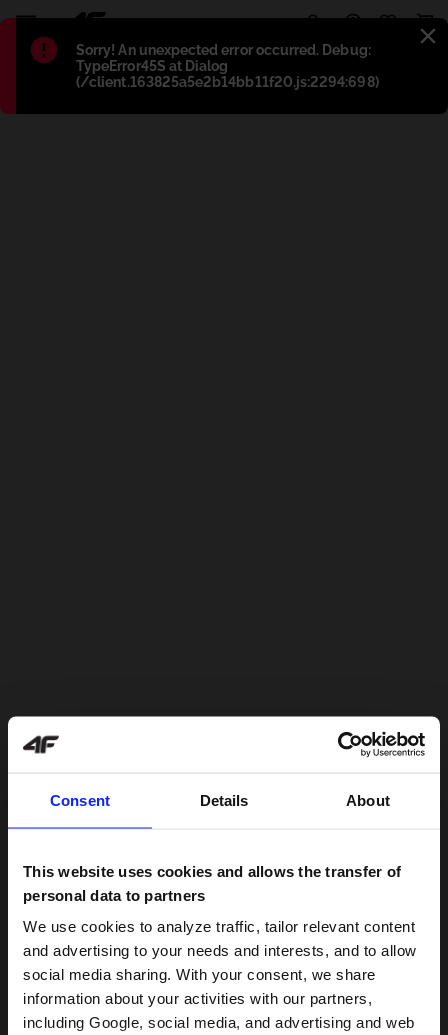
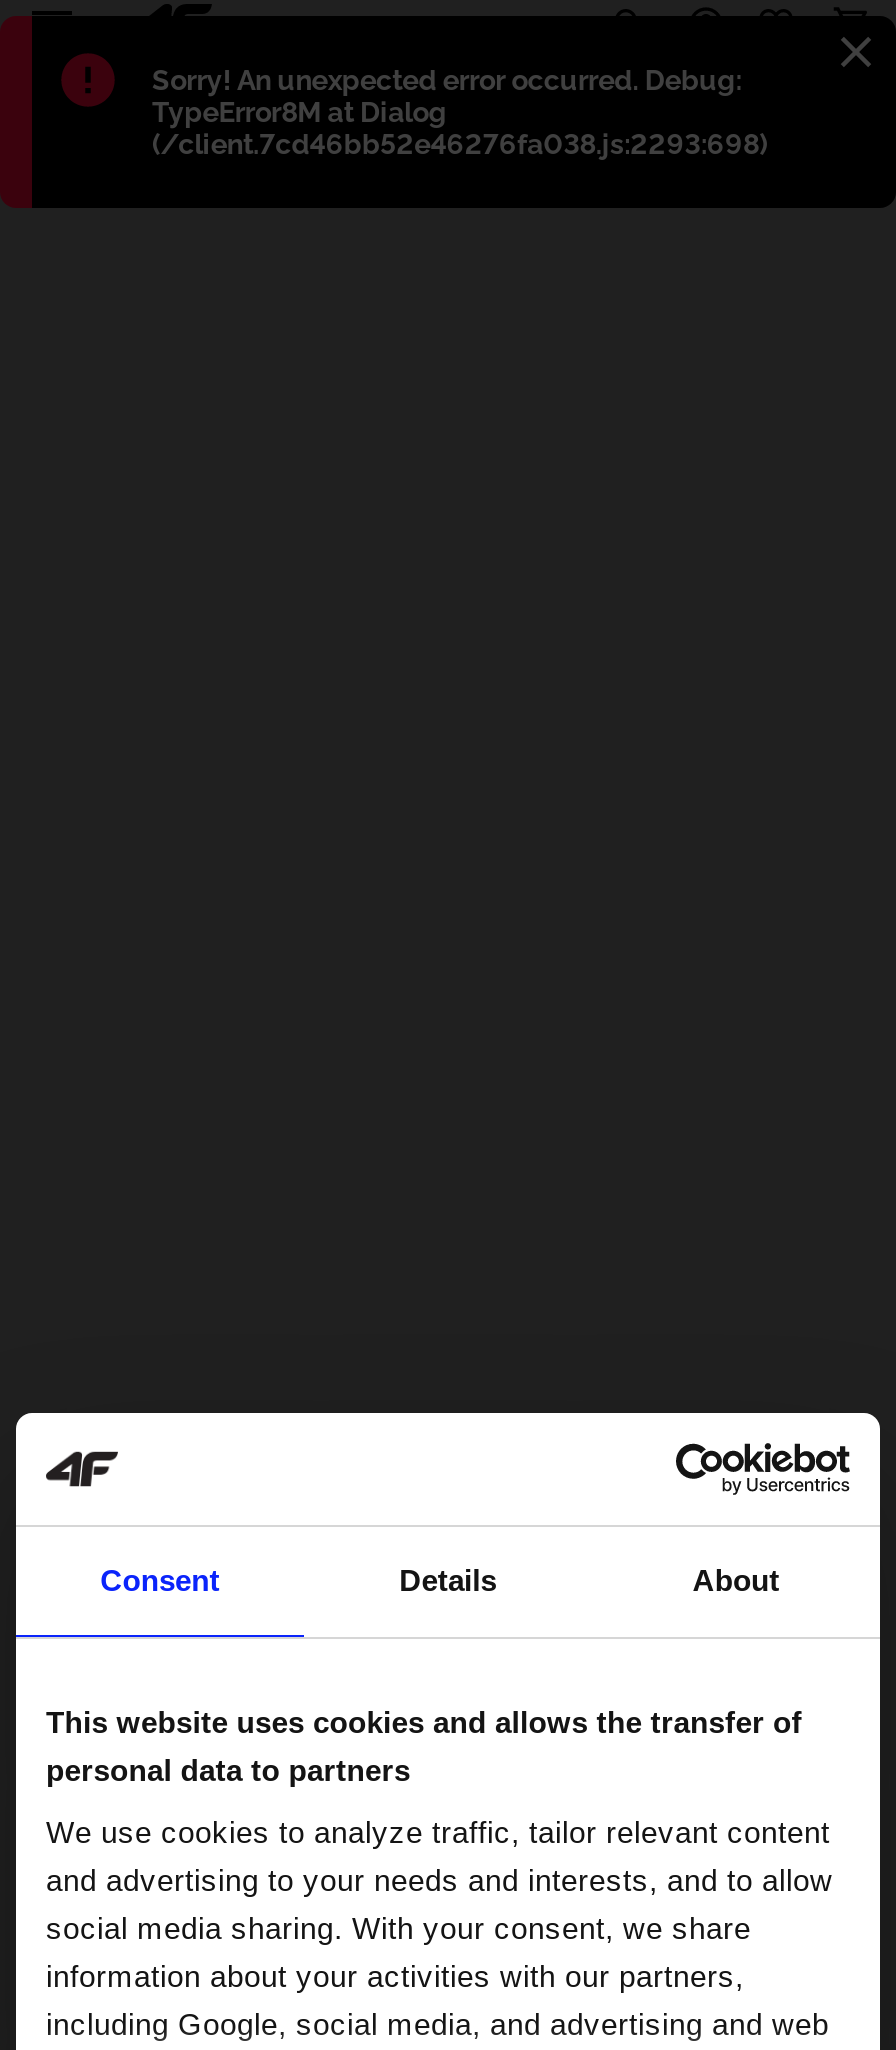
- TypeError45S at Dialog
- (/client.163825a5e2b14bb11f20.js:2294:698)
+ TypeError8M at Dialog
+ (/client.7cd46bb52e46276fa038.js:2293:698)
